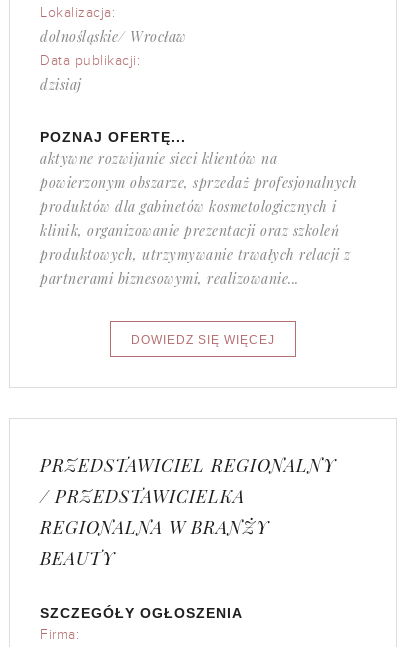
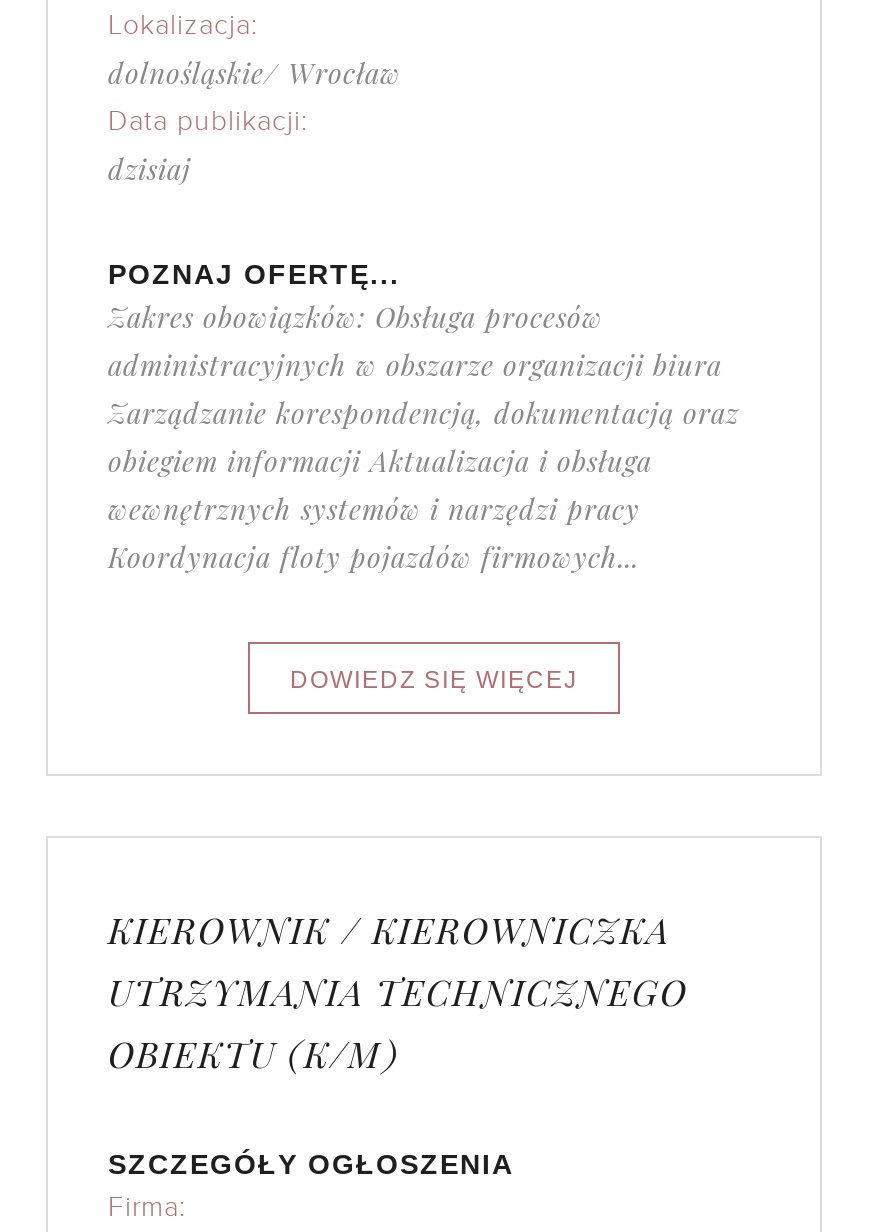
- aktywne rozwijanie sieci klientów na
- powierzonym obszarze, sprzedaż profesjonalnych
- produktów dla gabinetów kosmetologicznych i
- klinik, organizowanie prezentacji oraz szkoleń
- produktowych, utrzymywanie trwałych relacji z
- partnerami biznesowymi, realizowanie...
+ Zakres obowiązków: Obsługa procesów
+ administracyjnych w obszarze organizacji biura
+ Zarządzanie korespondencją, dokumentacją oraz
+ obiegiem informacji Aktualizacja i obsługa
+ wewnętrznych systemów i narzędzi pracy
+ Koordynacja floty pojazdów firmowych...

- PRZEDSTAWICIEL REGIONALNY
- / PRZEDSTAWICIELKA
- REGIONALNA W BRANŻY
- BEAUTY
+ KIEROWNIK / KIEROWNICZKA
+ UTRZYMANIA TECHNICZNEGO
+ OBIEKTU (K/M)
